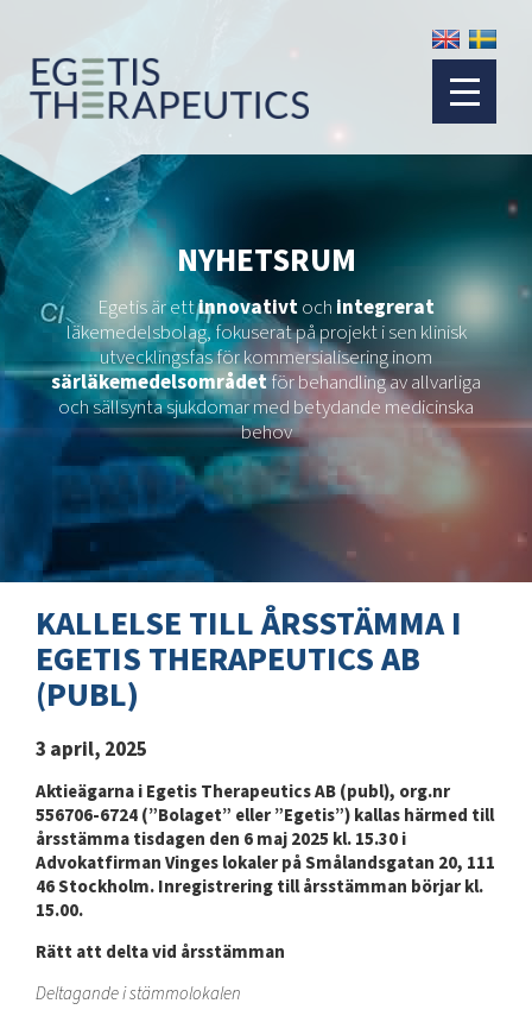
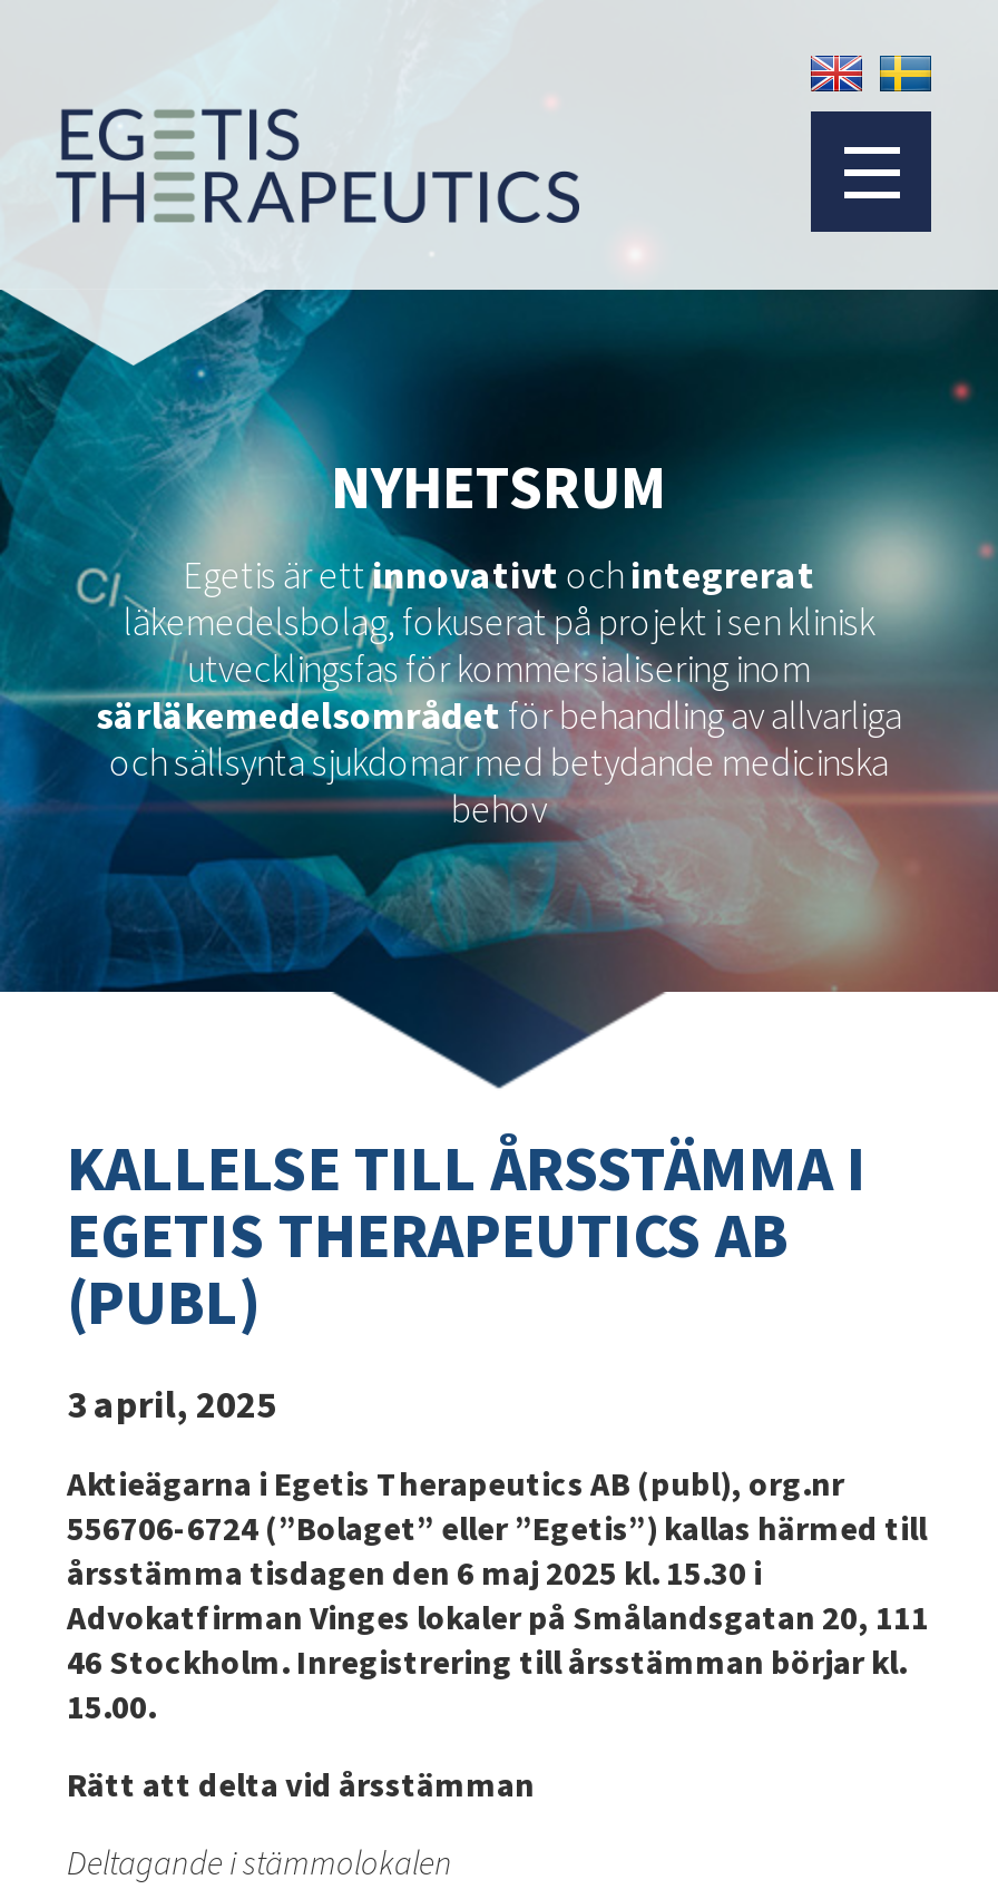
- [image]
+ [image]
